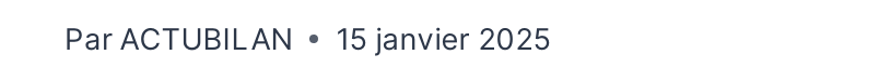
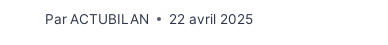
- Par ACTUBILAN 15 janvier 2025
+ Par ACTUBILAN 22 avril 2025
